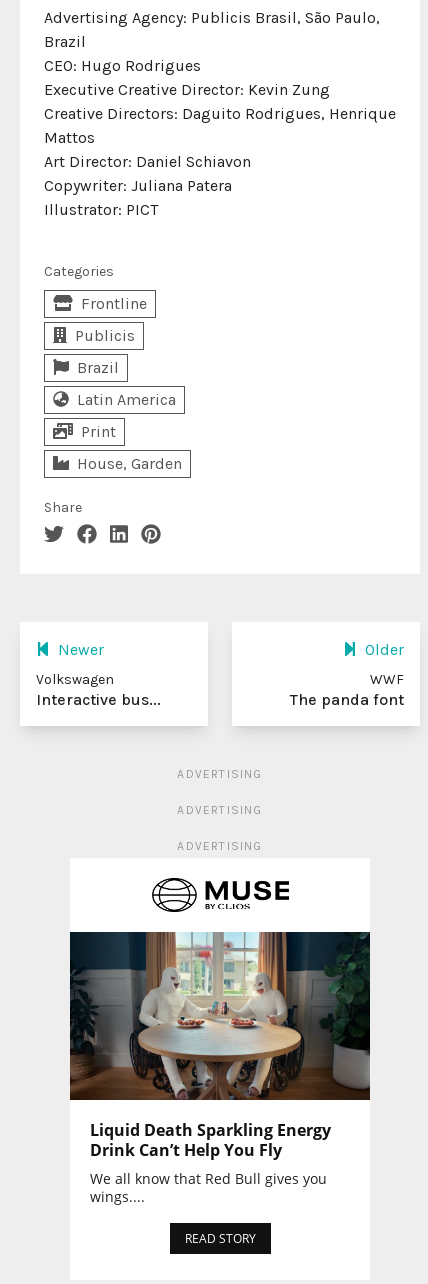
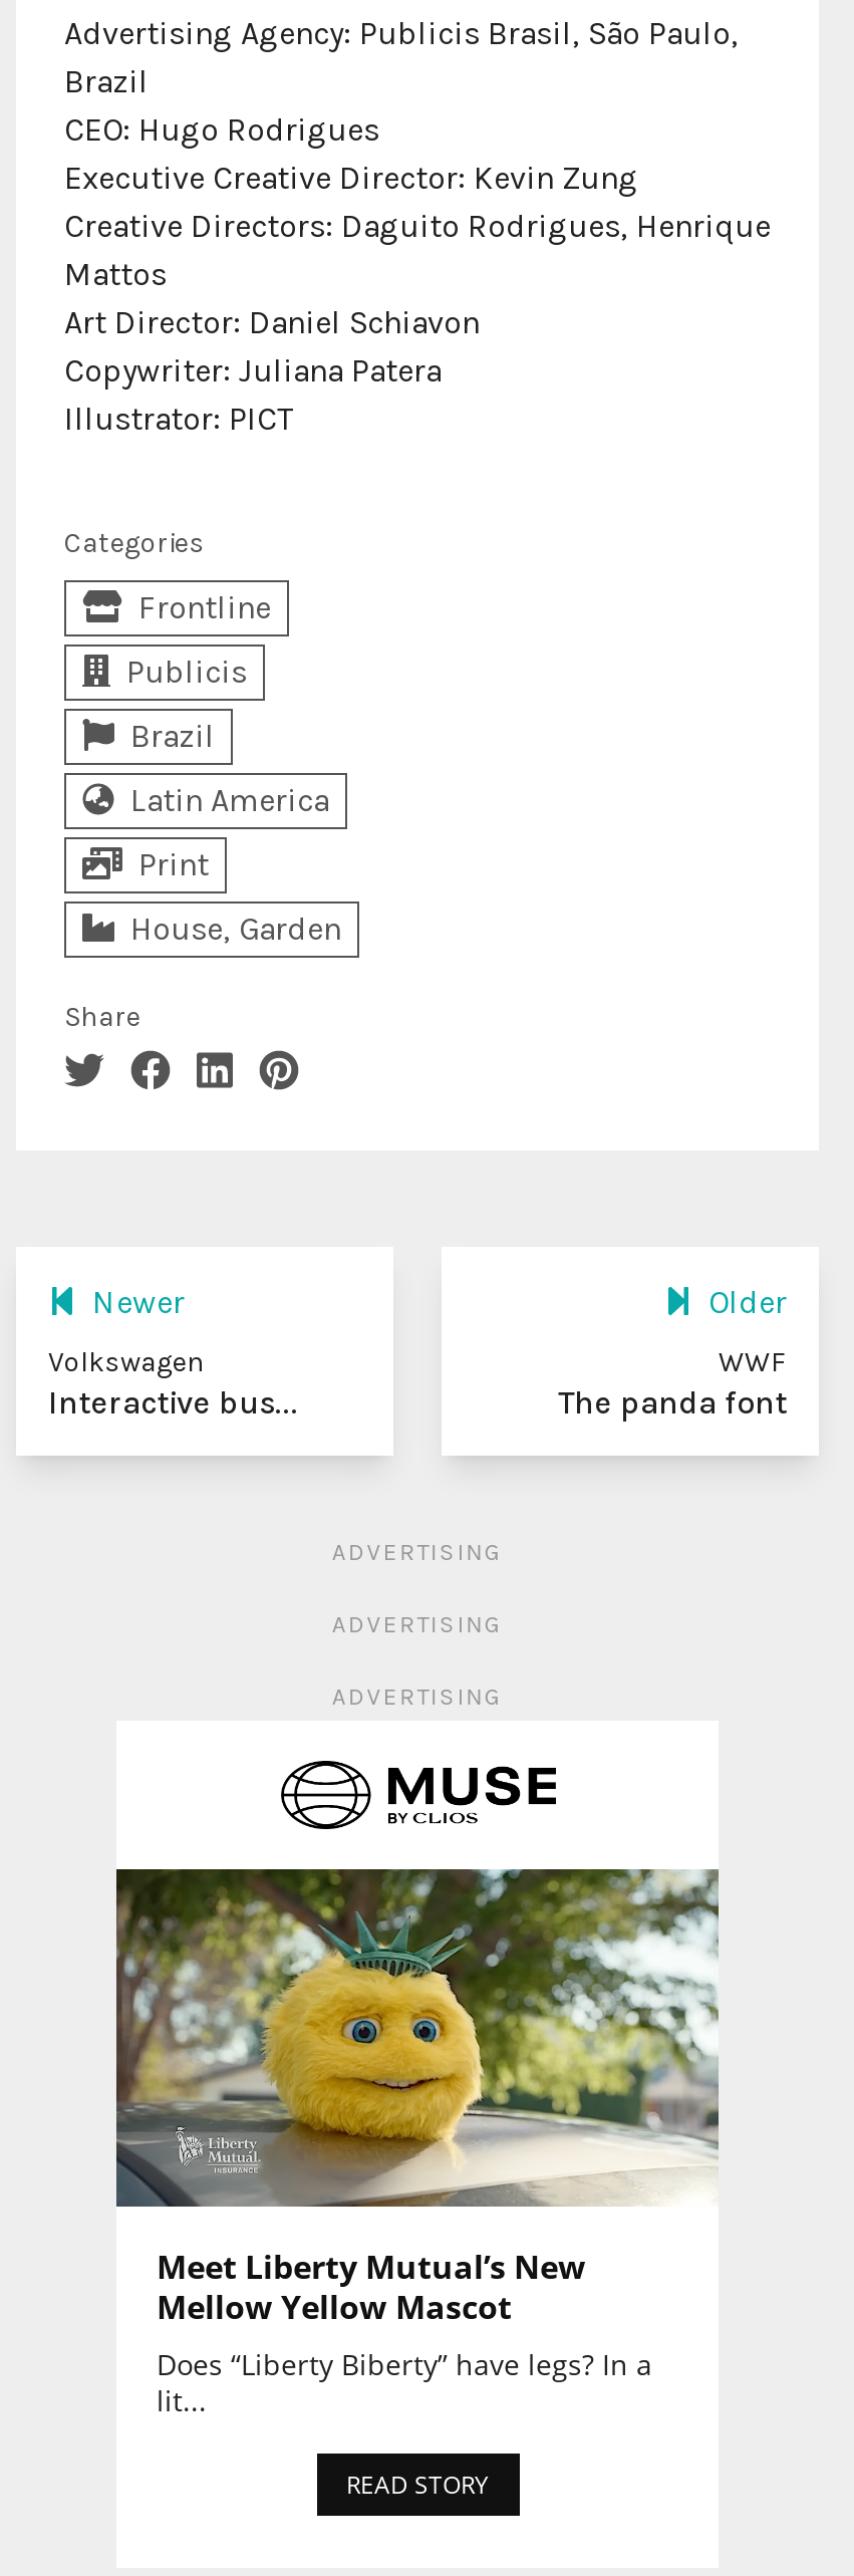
- [image]
- Liquid Death Sparkling Energy
- Drink Can’t Help You Fly
- We all know that Red Bull gives you
- wings....
+ [image]
+ Meet Liberty Mutual’s New
+ Mellow Yellow Mascot
+ Does “Liberty Biberty” have legs? In a
+ lit...
